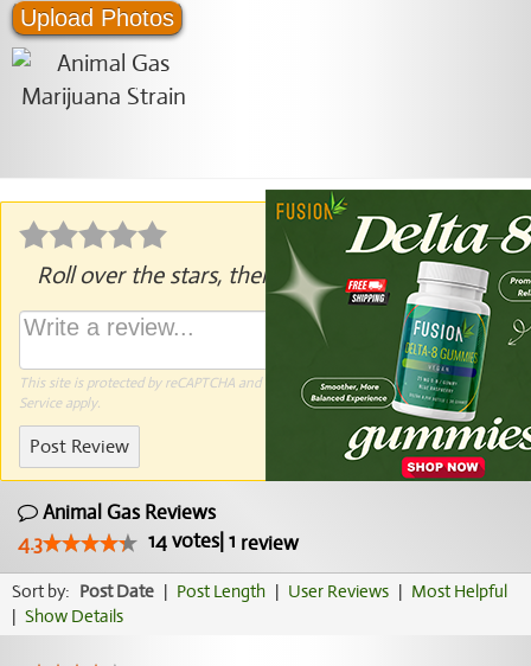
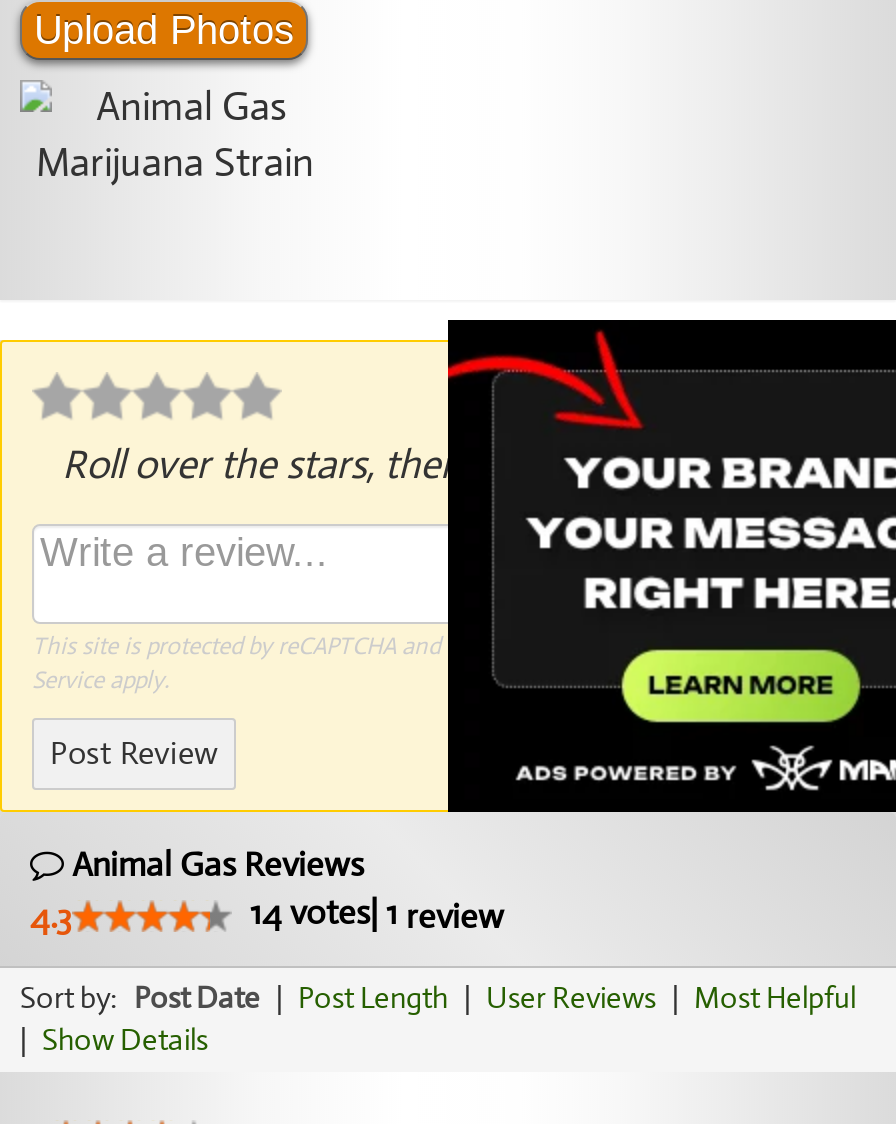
- [image]
+ [image]
